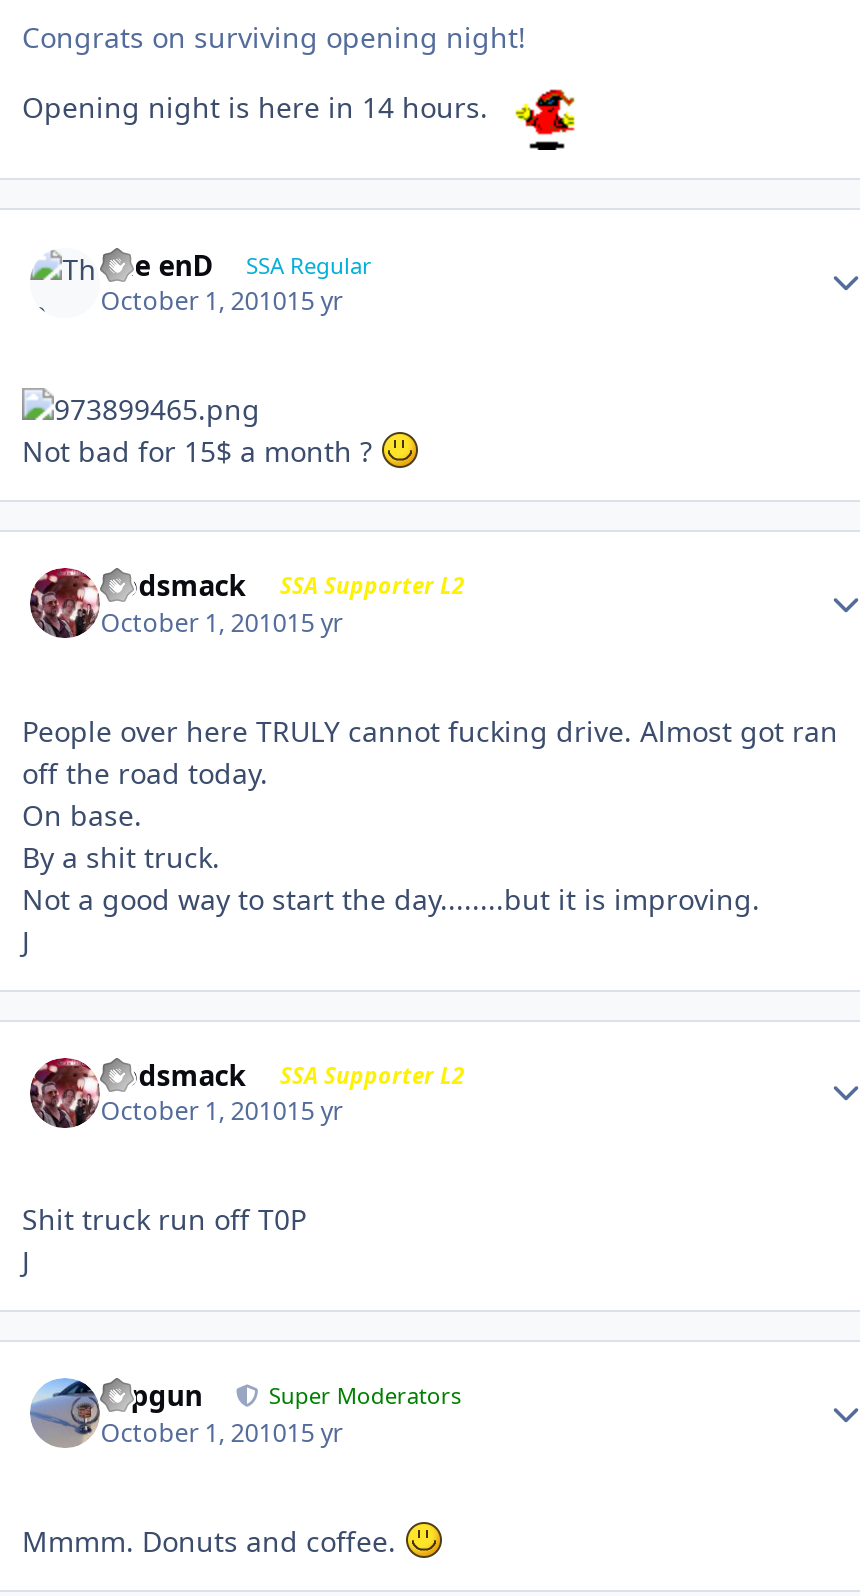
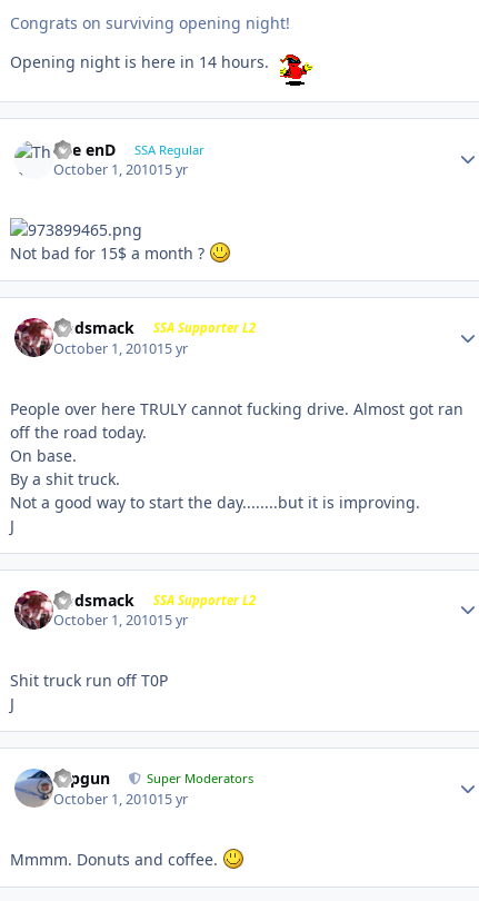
- [image]
+ [image]
